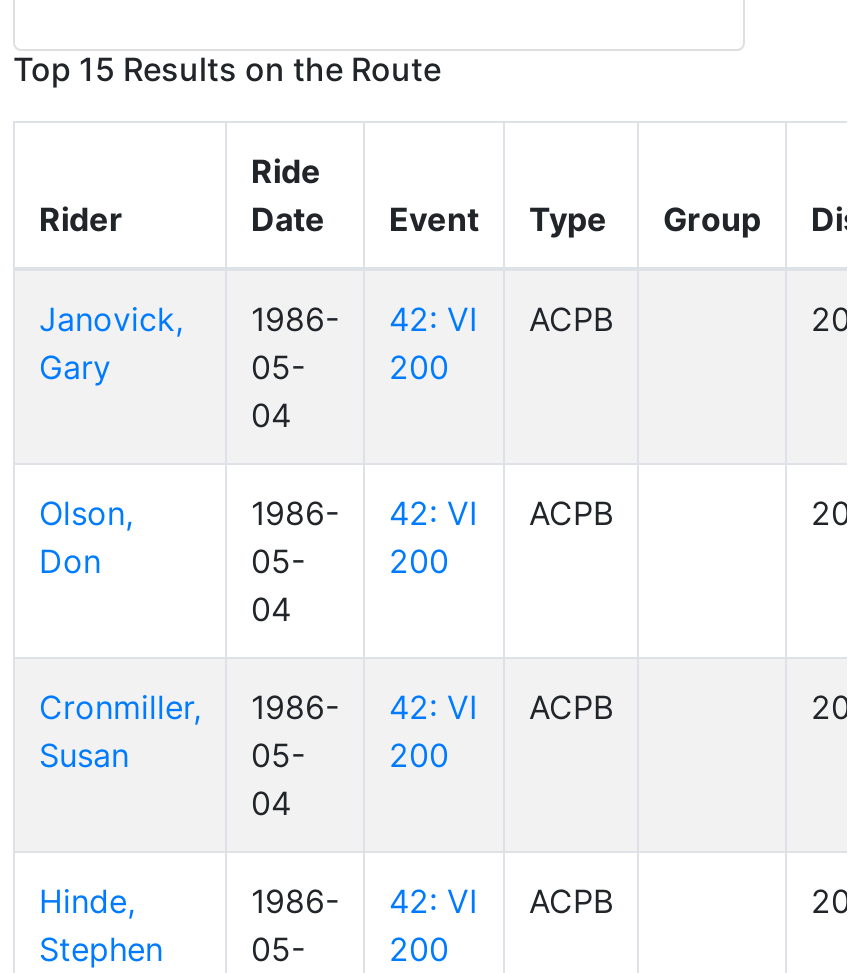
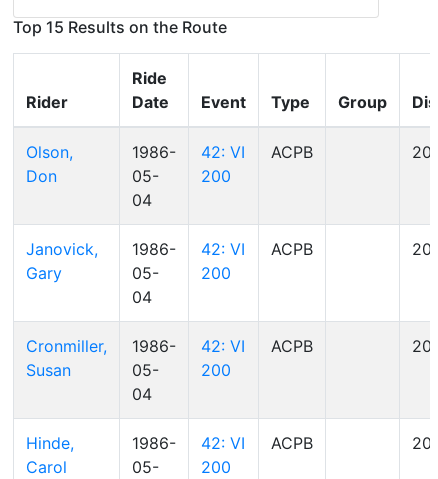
moved down: Janovick, | Gary

moved up: Olson, | Don

- Stephen
+ Carol
